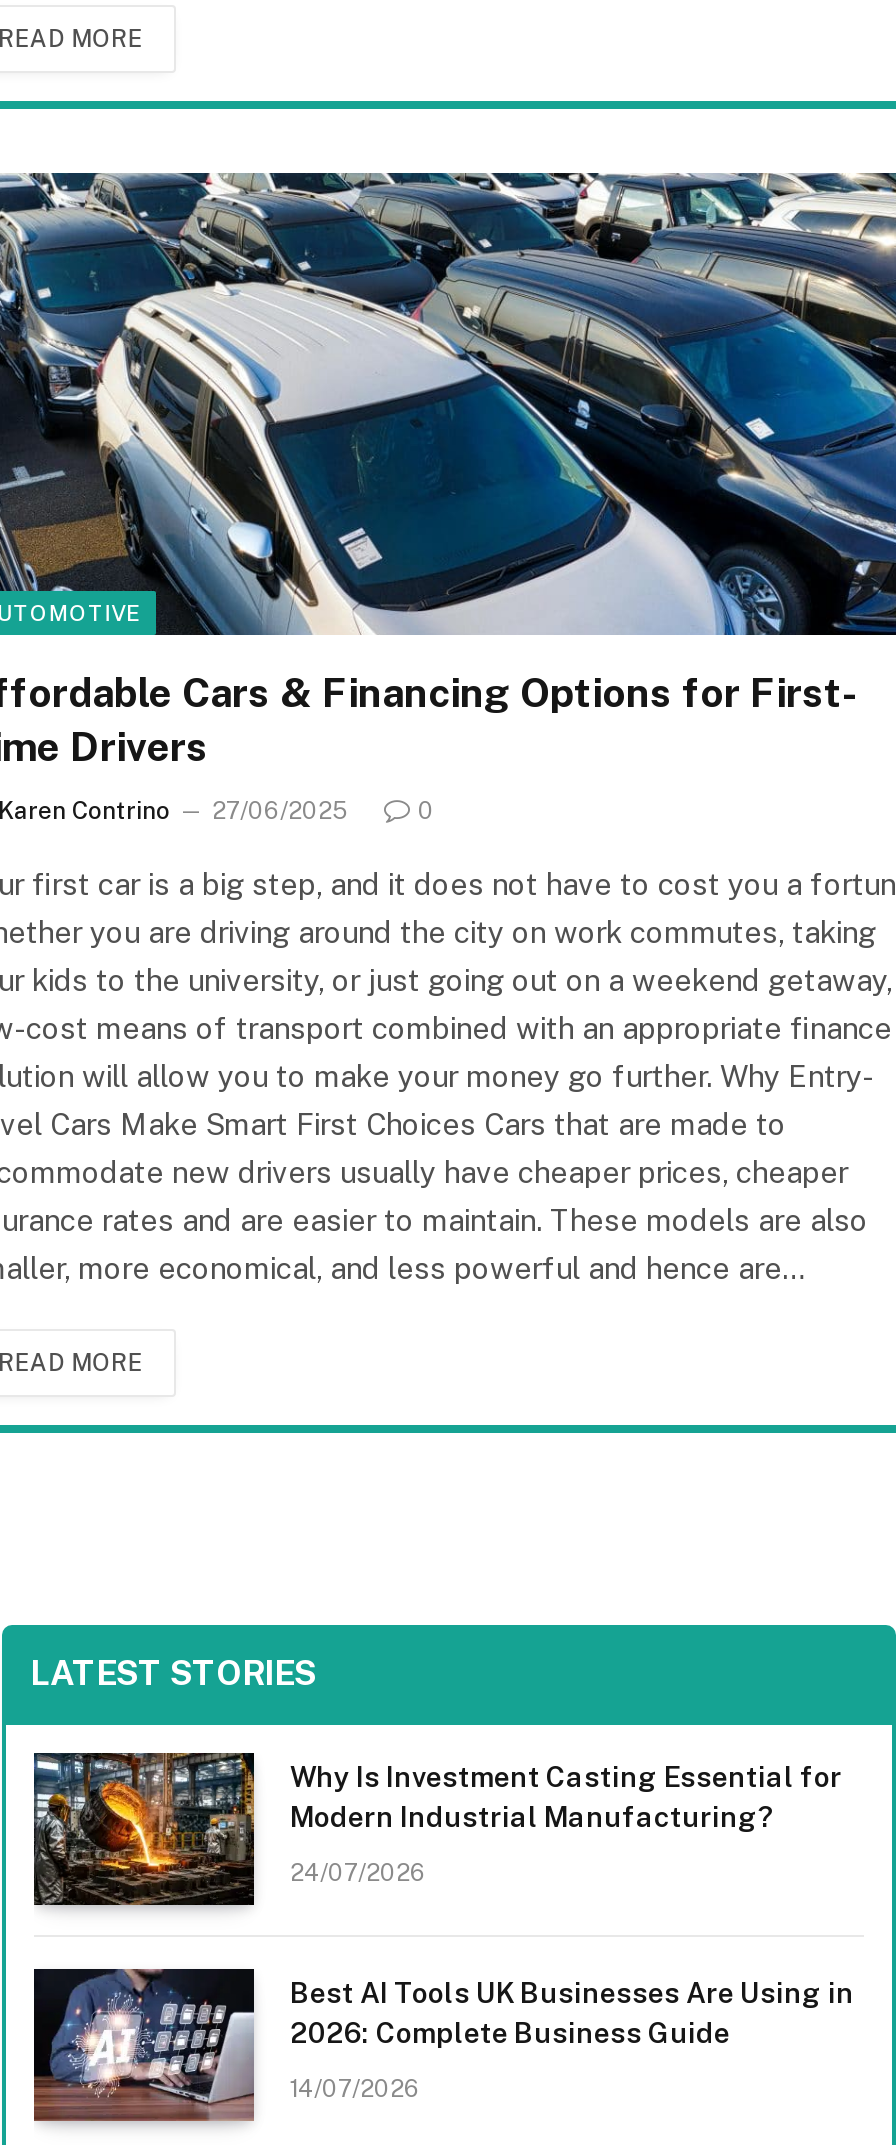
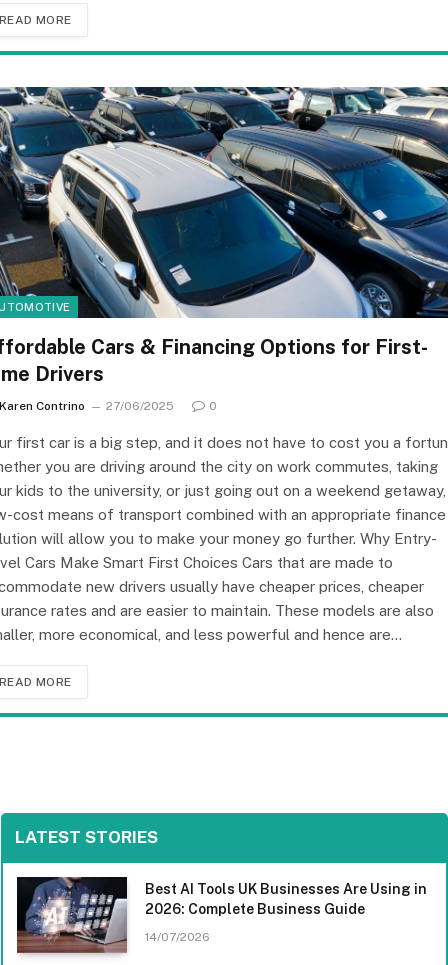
- [image]
- Why Is Investment Casting Essential for
- Modern Industrial Manufacturing?
- 24/07/2026
